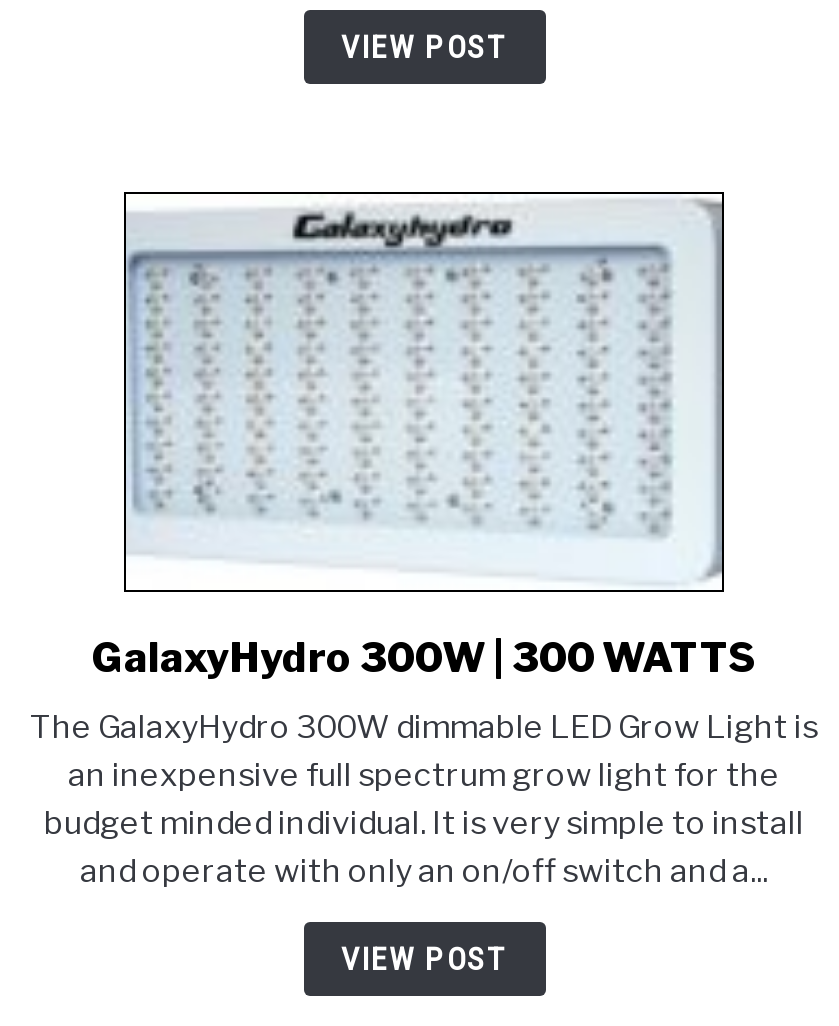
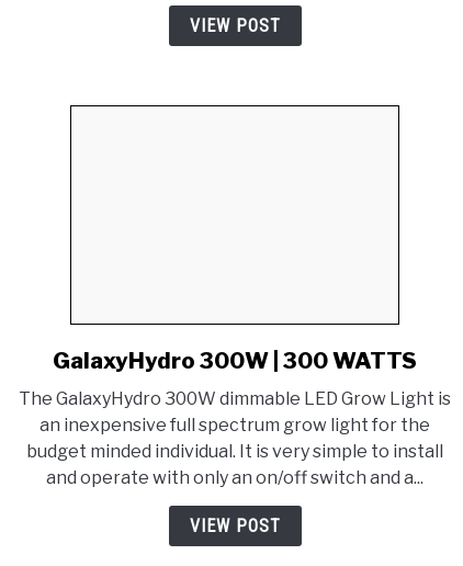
- [image]
